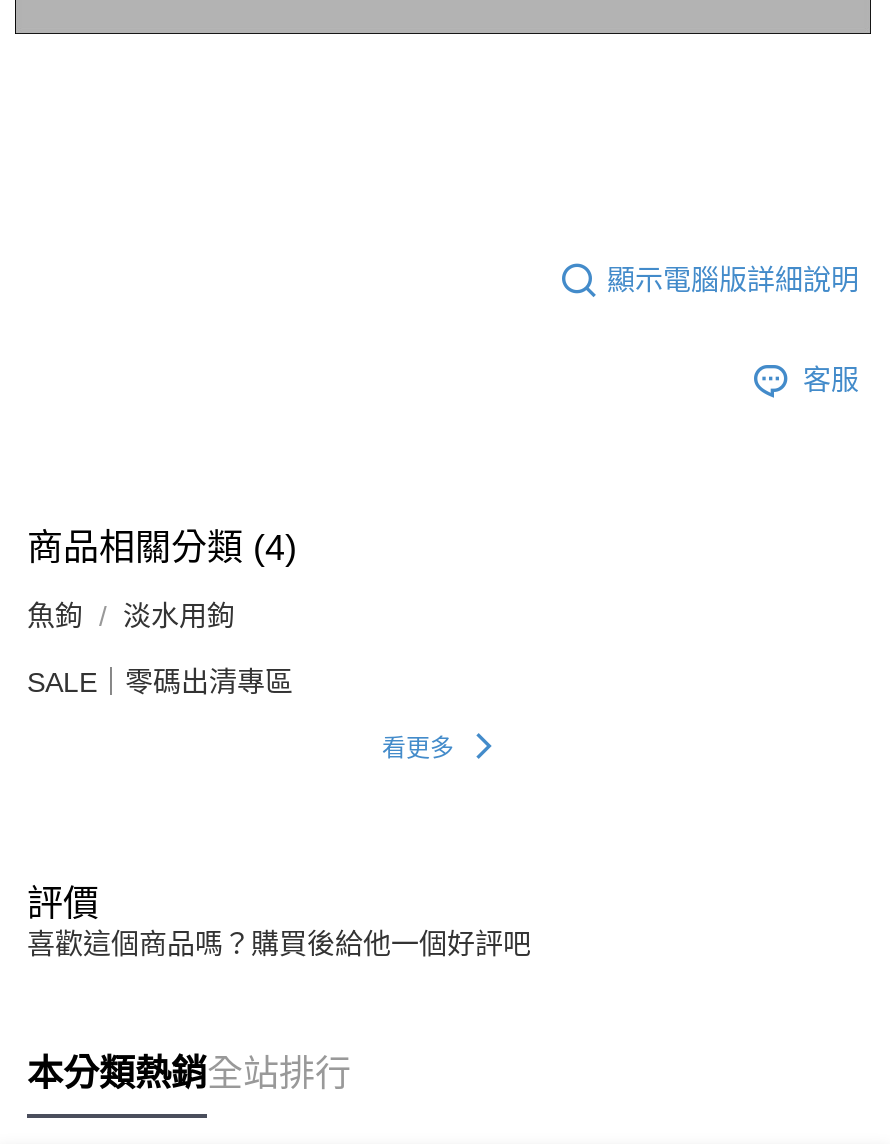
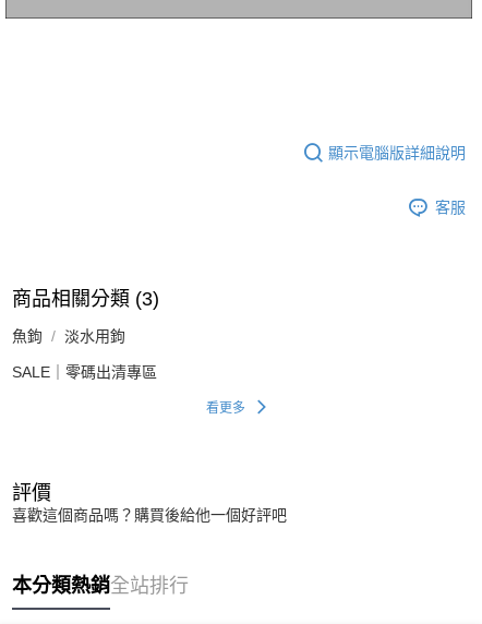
- 商品相關分類 (4)
+ 商品相關分類 (3)
